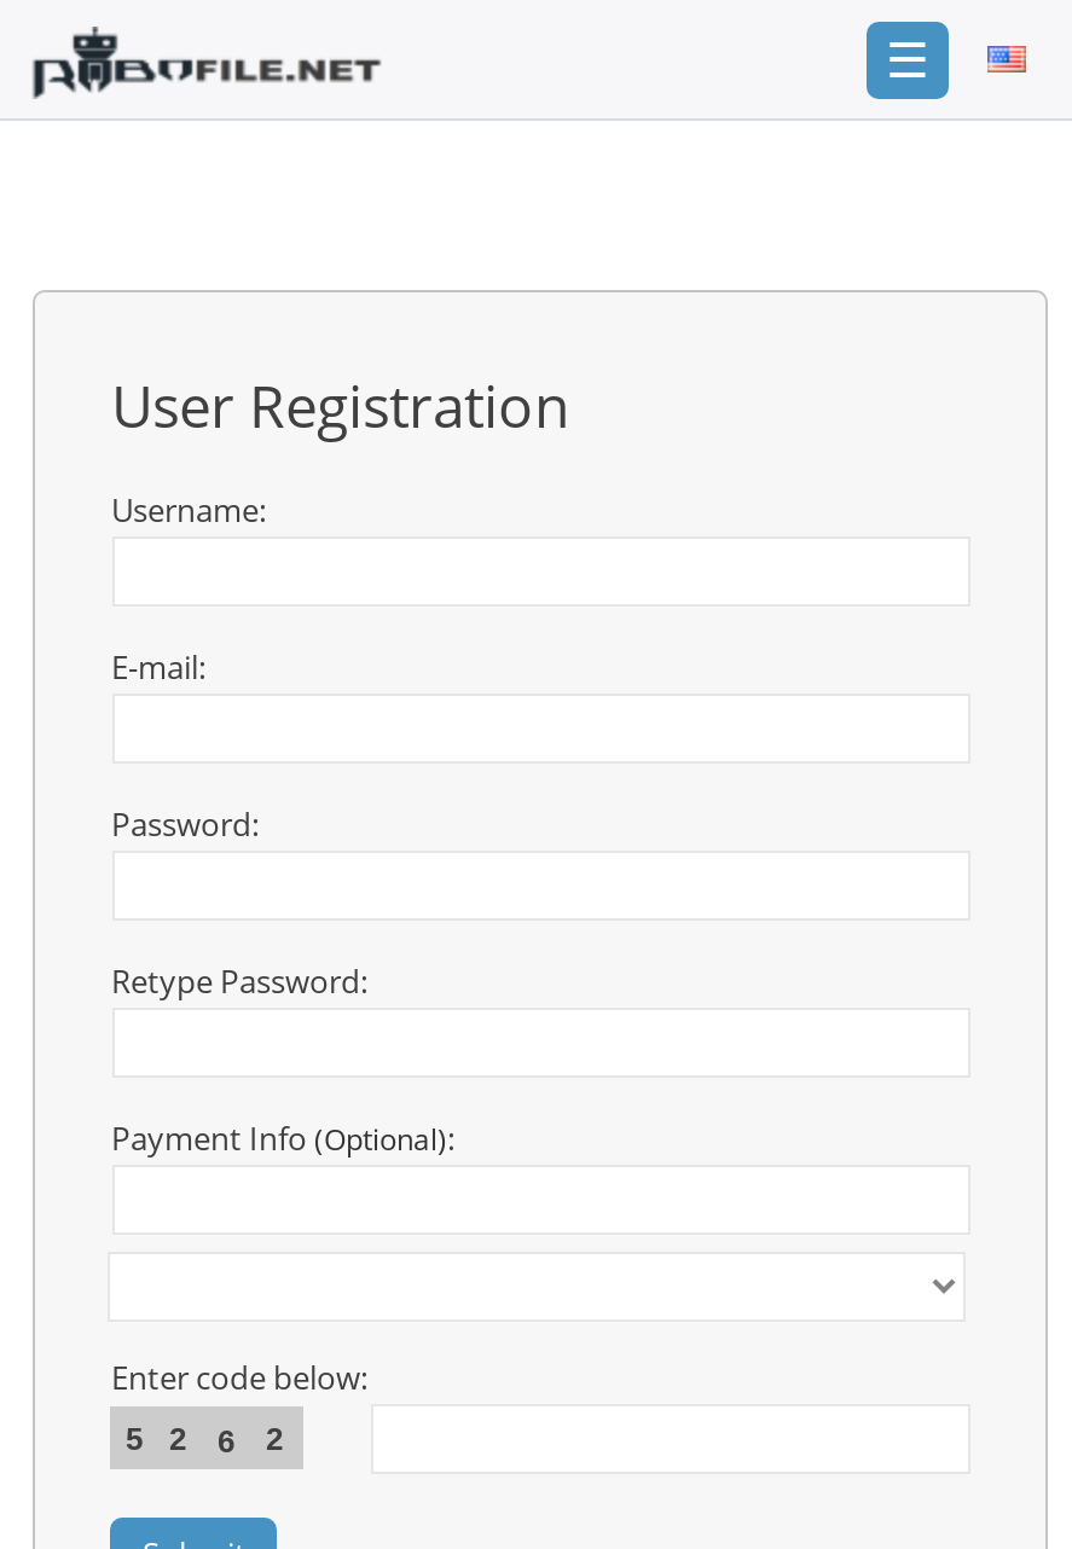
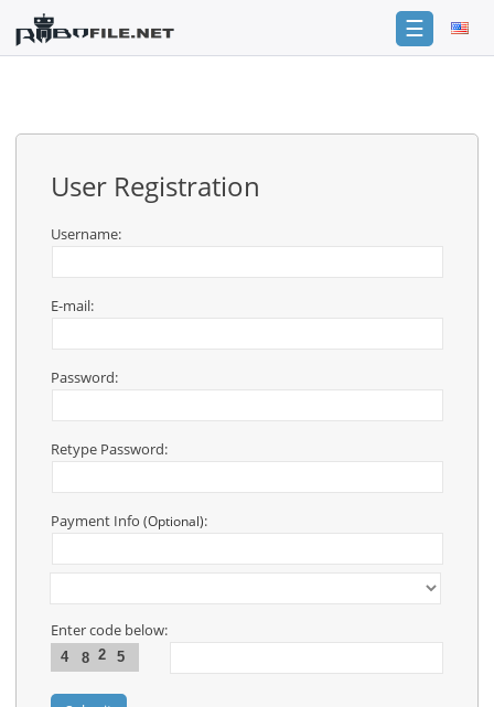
- 2
- 2
+ 8

- 6
+ 4
+ 2
